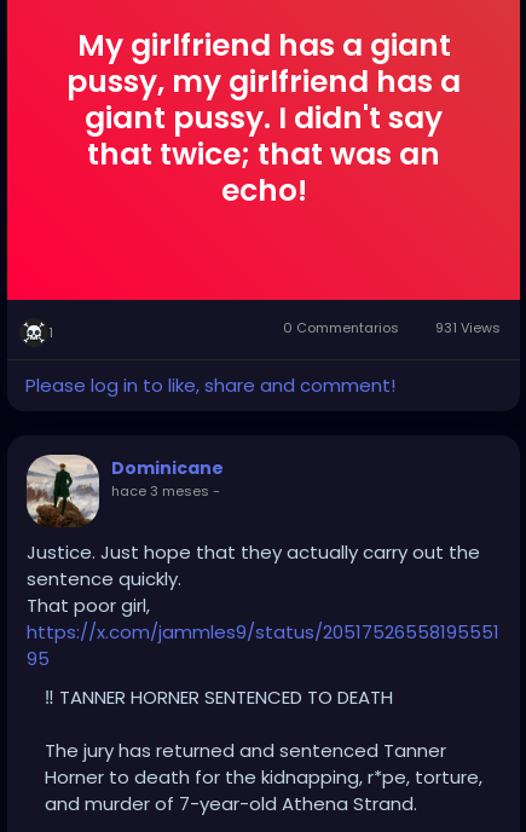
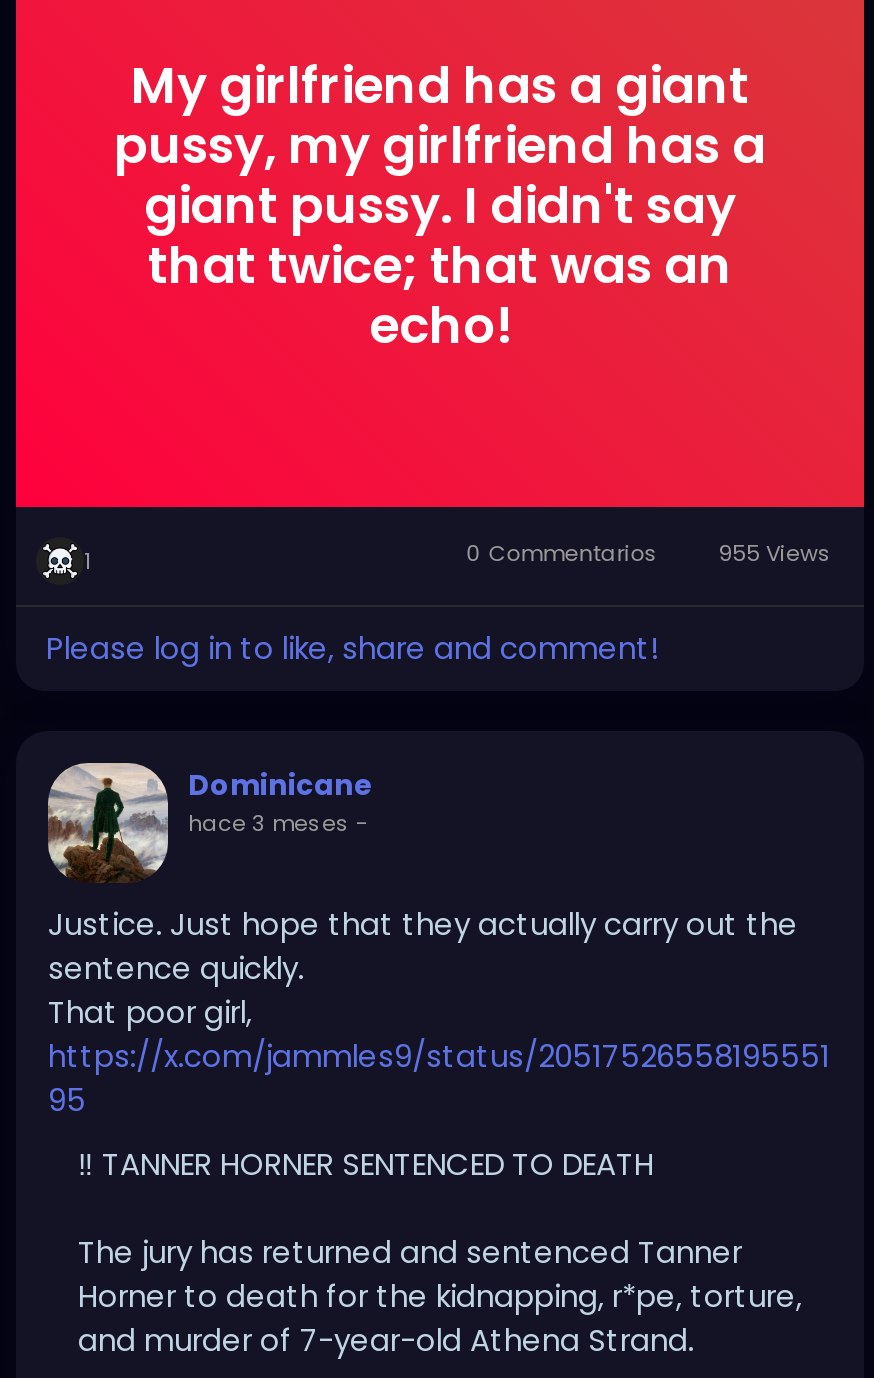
- 0 Commentarios 931 Views
+ 0 Commentarios 955 Views
